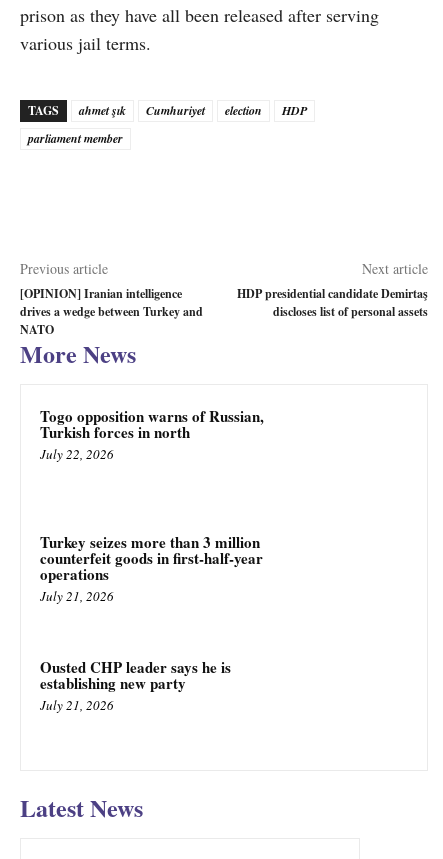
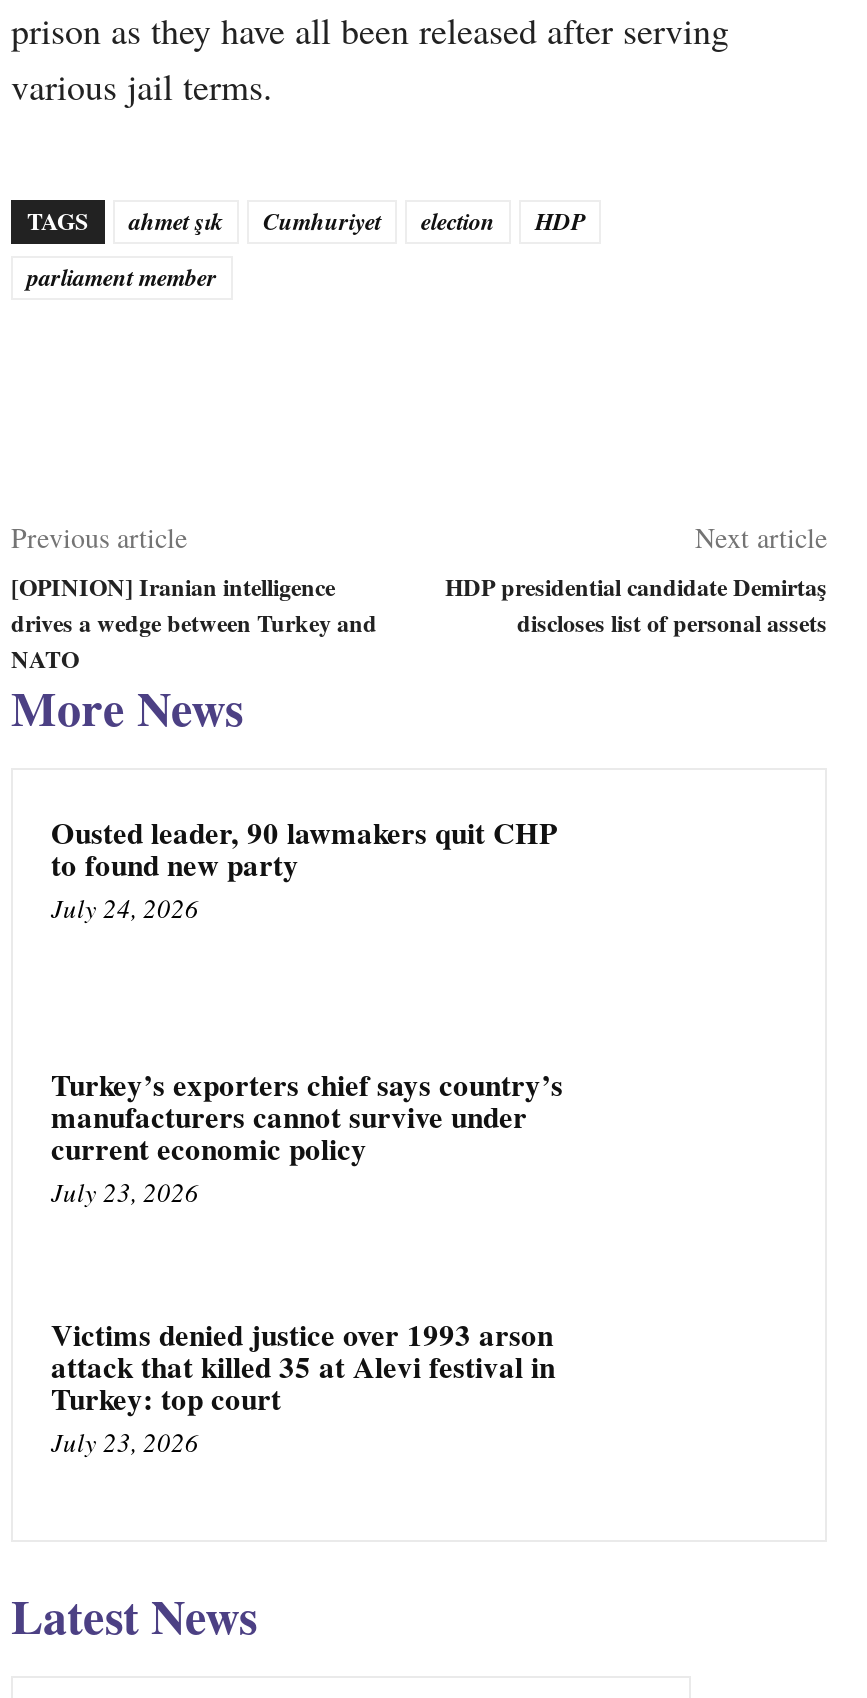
- Togo opposition warns of Russian,
- Turkish forces in north
- July 22, 2026
+ Ousted leader, 90 lawmakers quit CHP
+ to found new party
+ July 24, 2026

- Turkey seizes more than 3 million
- counterfeit goods in first-half-year
- operations
- July 21, 2026
+ Turkey’s exporters chief says country’s
+ manufacturers cannot survive under
+ current economic policy
+ July 23, 2026

- Ousted CHP leader says he is
- establishing new party
- July 21, 2026
+ Victims denied justice over 1993 arson
+ attack that killed 35 at Alevi festival in
+ Turkey: top court
+ July 23, 2026
